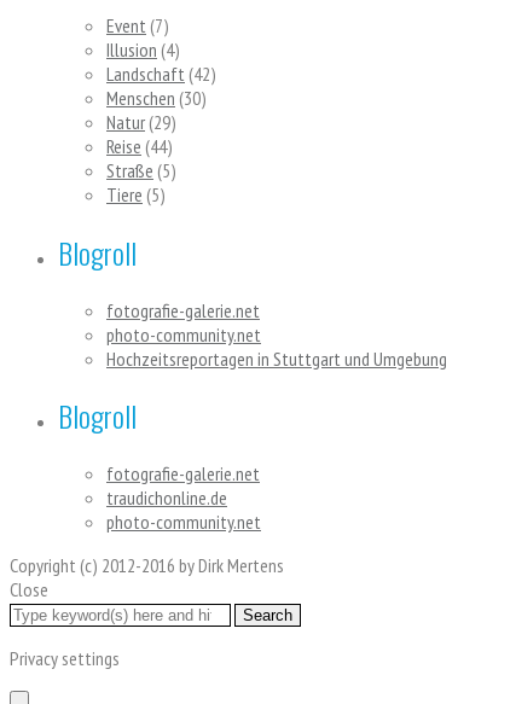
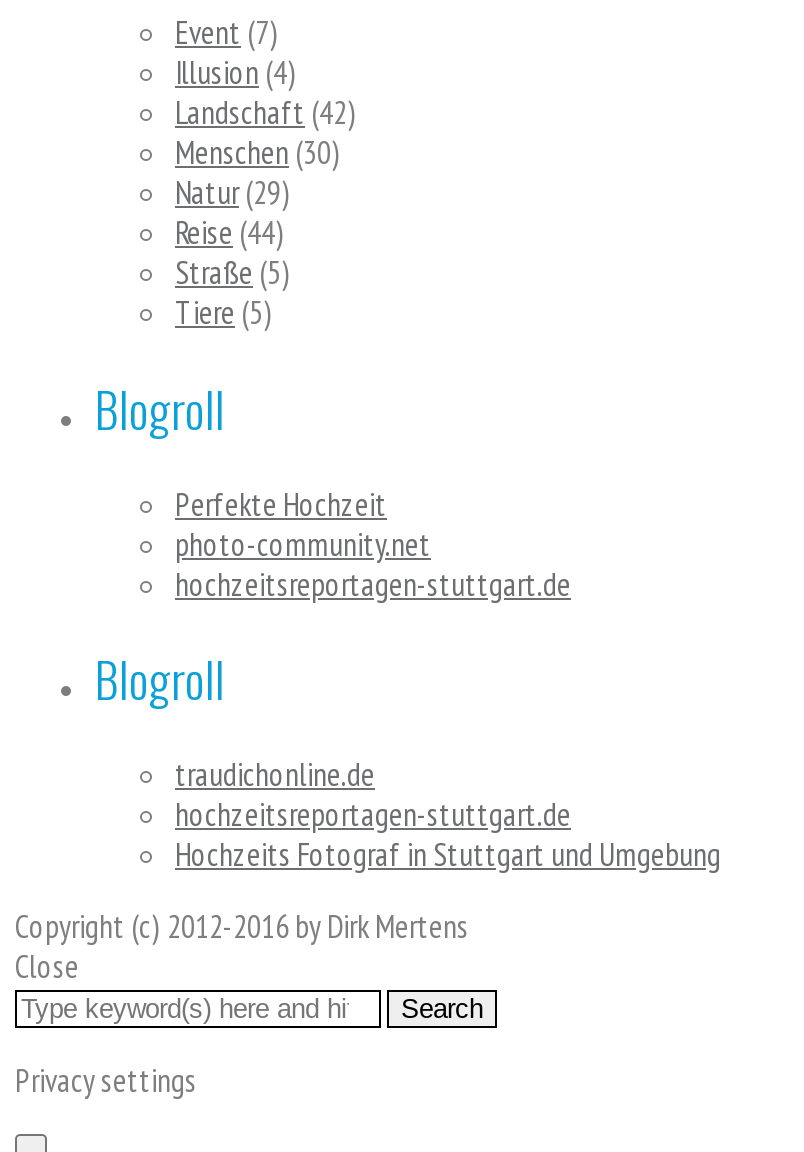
- fotografie-galerie.net
+ Perfekte Hochzeit

- Hochzeitsreportagen in Stuttgart und Umgebung
+ hochzeitsreportagen-stuttgart.de

- fotografie-galerie.net

moved up: traudichonline.de

- photo-community.net
+ hochzeitsreportagen-stuttgart.de
+ Hochzeits Fotograf in Stuttgart und Umgebung
